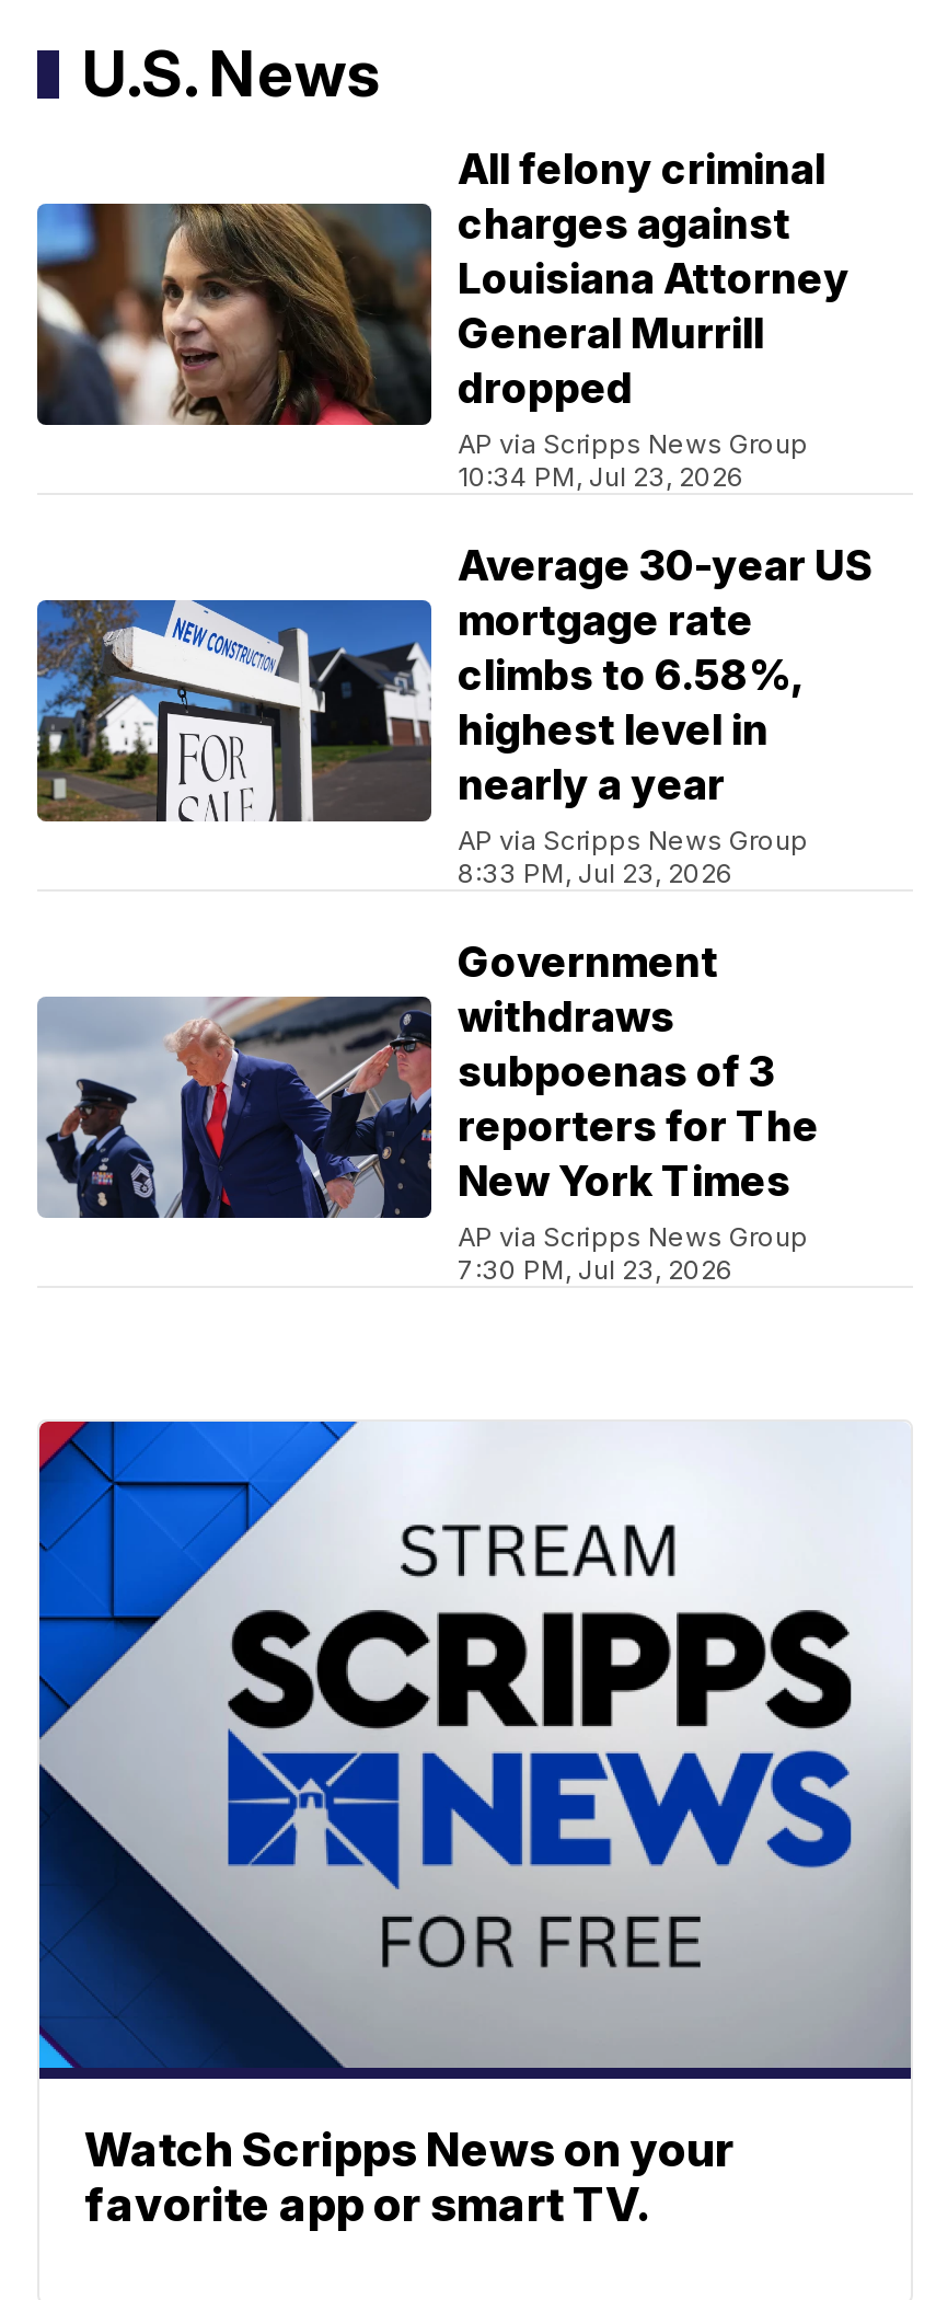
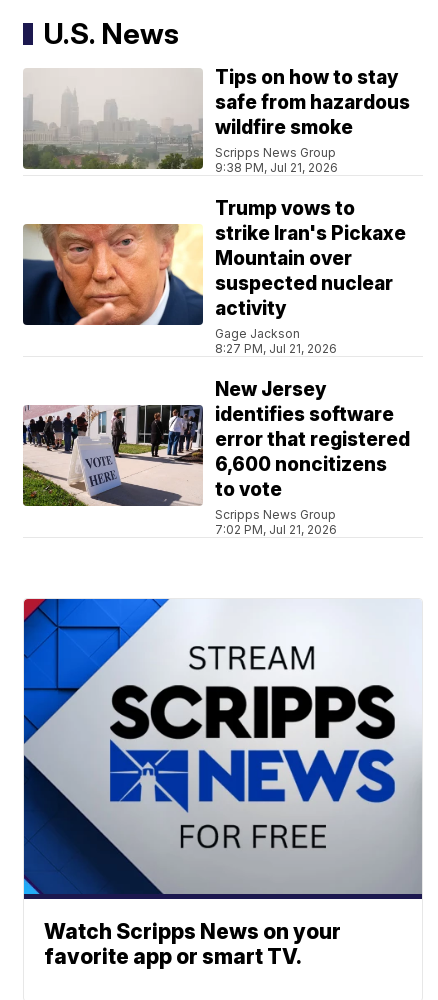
- [image]
- All felony criminal
- charges against
- Louisiana Attorney
- General Murrill
- dropped
- AP via Scripps News Group
- 10:34 PM, Jul 23, 2026
+ [image]
+ Tips on how to stay
+ safe from hazardous
+ wildfire smoke
+ Scripps News Group
+ 9:38 PM, Jul 21, 2026

- [image]
- Average 30-year US
- mortgage rate
- climbs to 6.58%,
- highest level in
- nearly a year
- AP via Scripps News Group
- 8:33 PM, Jul 23, 2026
+ [image]
+ Trump vows to
+ strike Iran's Pickaxe
+ Mountain over
+ suspected nuclear
+ activity
+ Gage Jackson
+ 8:27 PM, Jul 21, 2026

- [image]
- Government
- withdraws
- subpoenas of 3
- reporters for The
- New York Times
- AP via Scripps News Group
- 7:30 PM, Jul 23, 2026
+ [image]
+ New Jersey
+ identifies software
+ error that registered
+ 6,600 noncitizens
+ to vote
+ Scripps News Group
+ 7:02 PM, Jul 21, 2026
